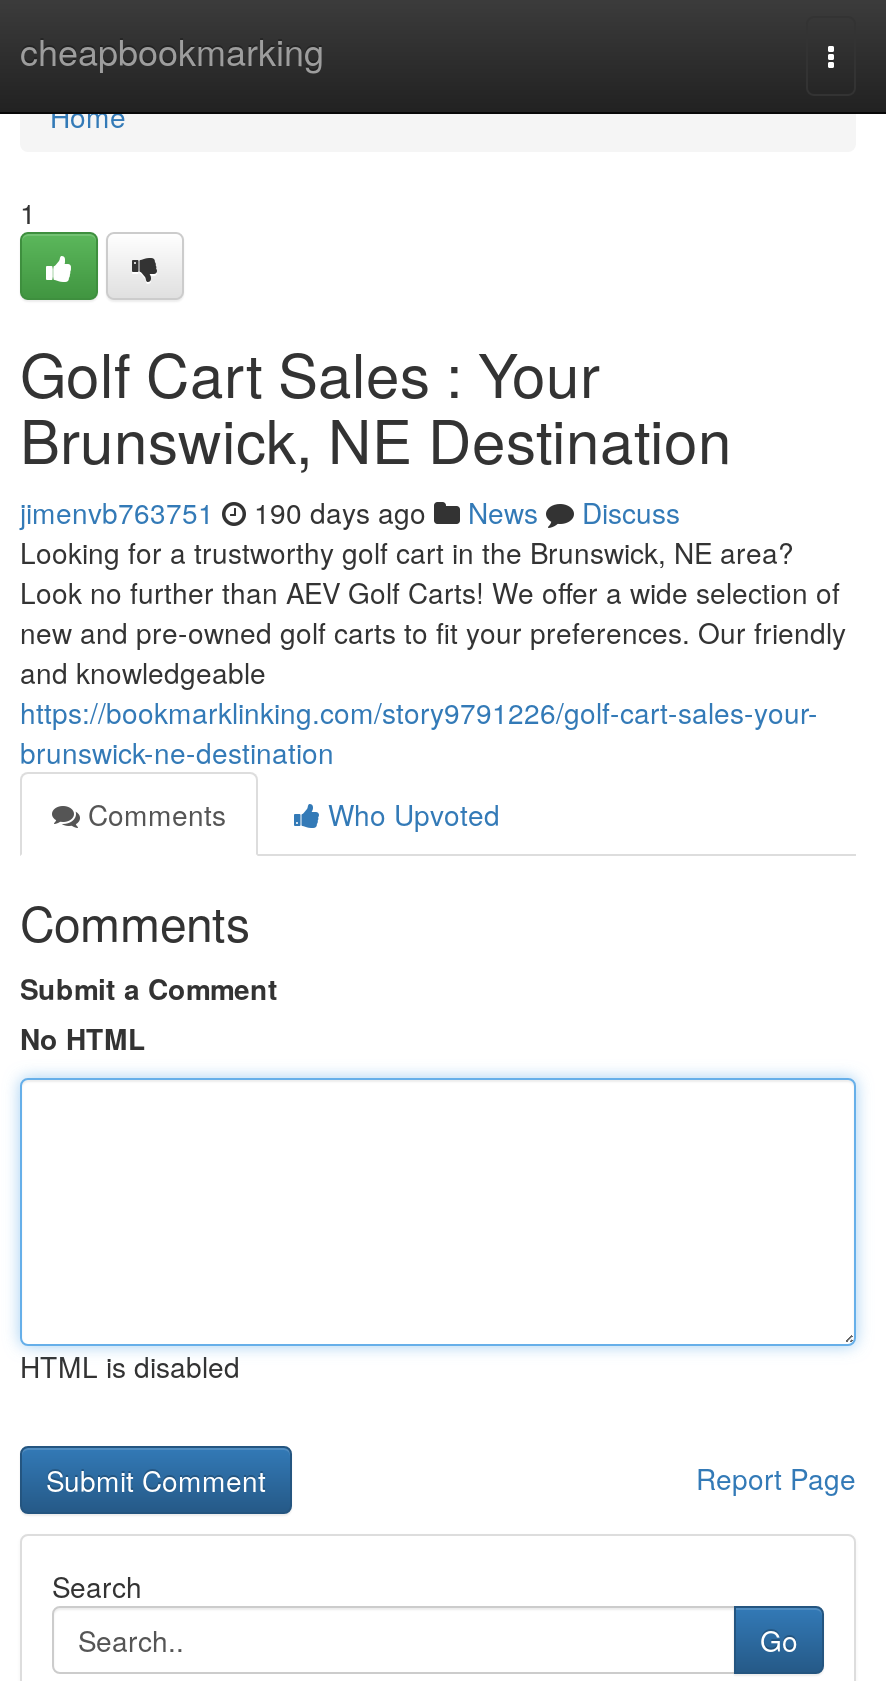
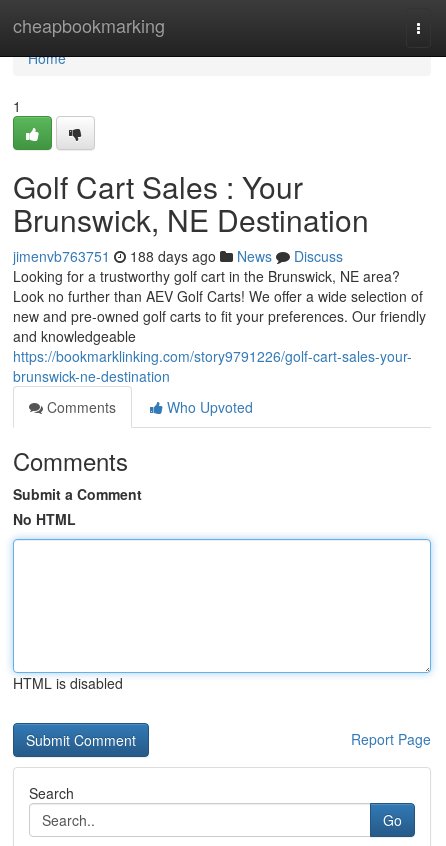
- jimenvb763751 190 days ago News Discuss
+ jimenvb763751 188 days ago News Discuss
